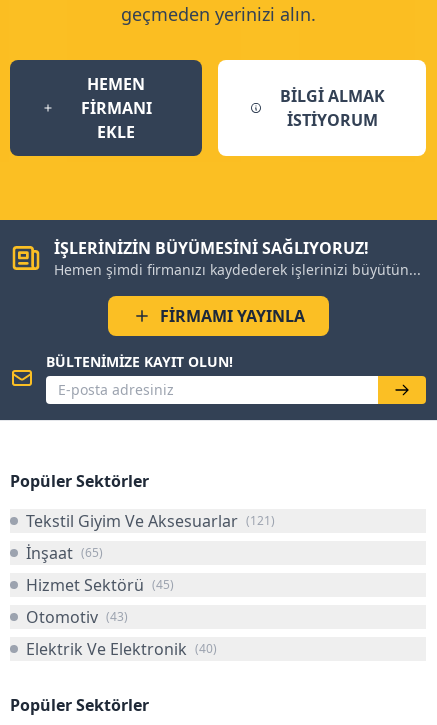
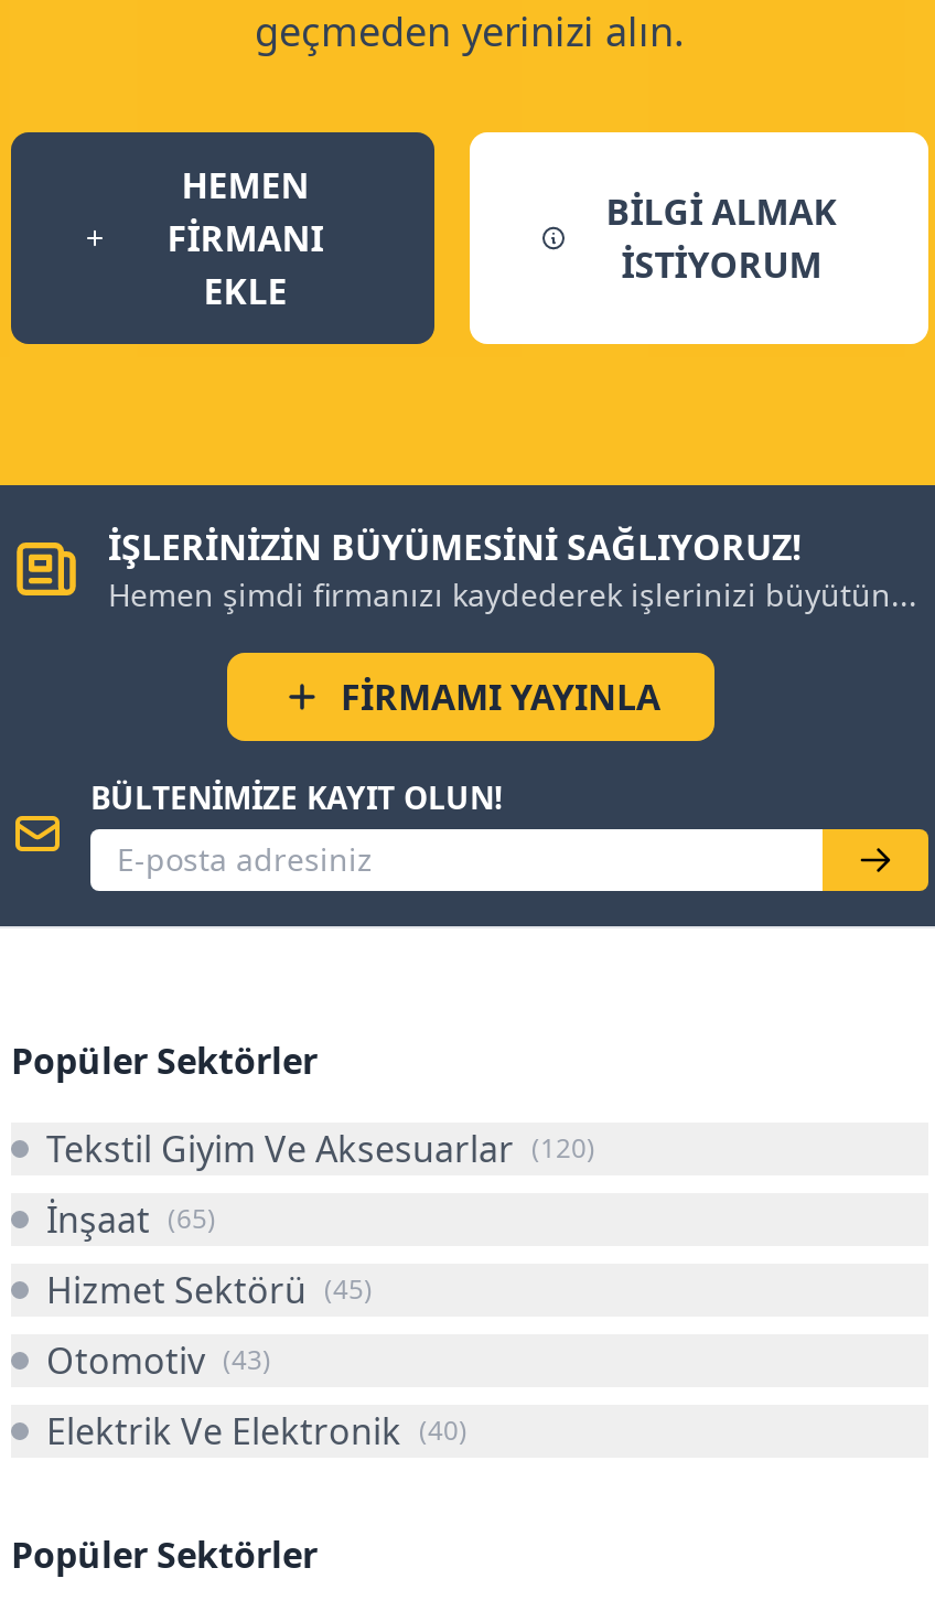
- Tekstil Giyim Ve Aksesuarlar (121)
+ Tekstil Giyim Ve Aksesuarlar (120)
